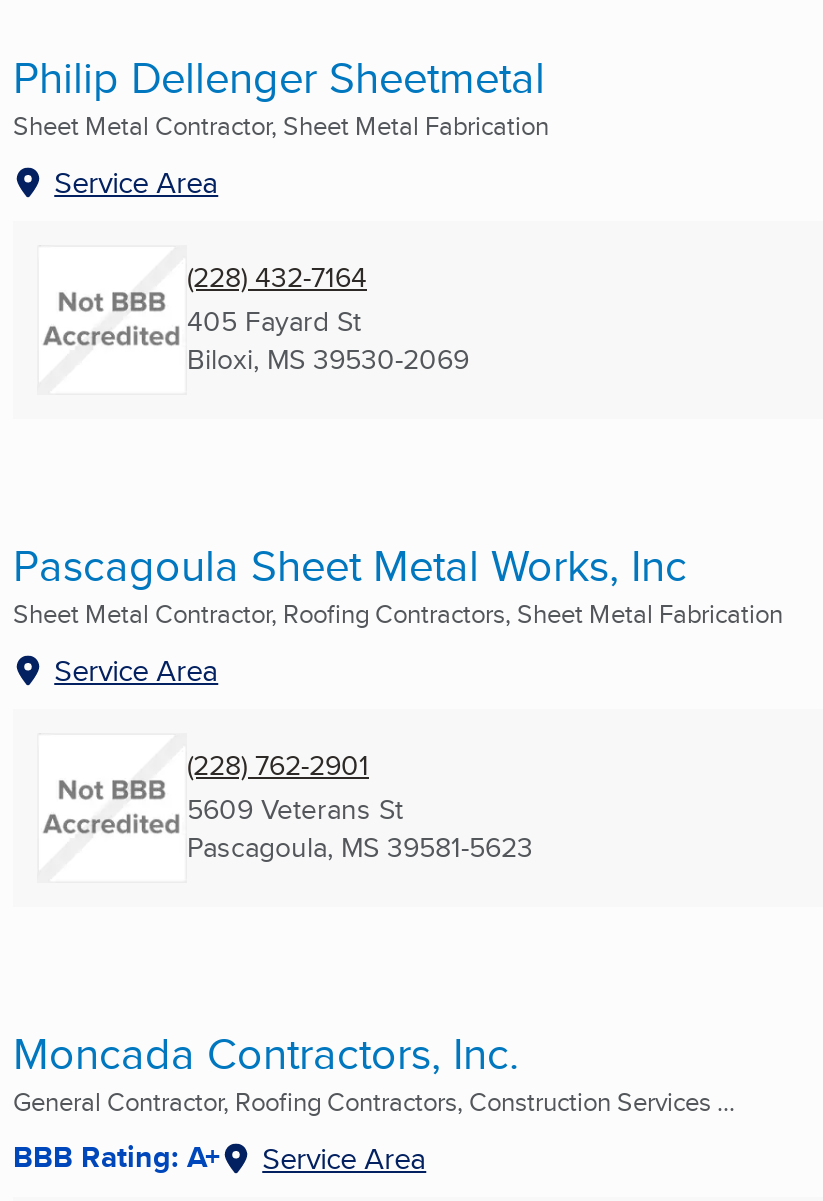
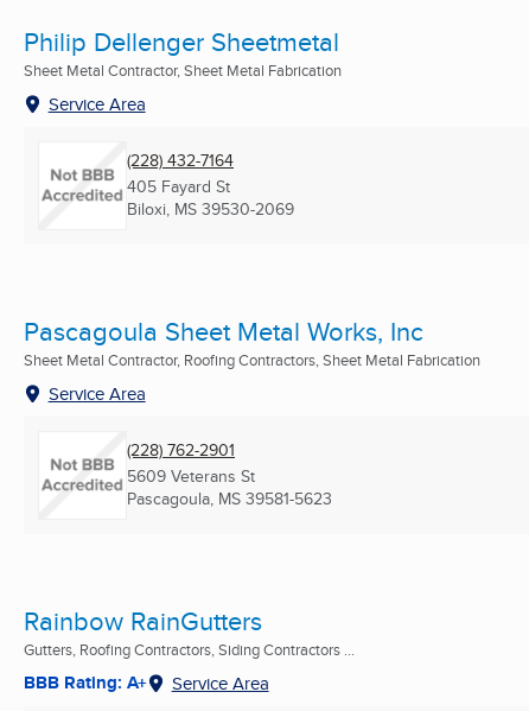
- Moncada Contractors, Inc.
- General Contractor, Roofing Contractors, Construction Services ...
+ Rainbow RainGutters
+ Gutters, Roofing Contractors, Siding Contractors ...
